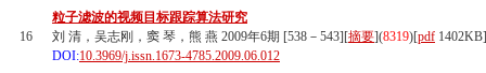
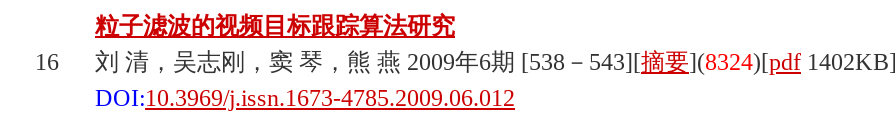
- 刘 清，吴志刚，窦 琴，熊 燕 2009年6期 [538－543][摘要](8319)[pdf 1402KB]
+ 刘 清，吴志刚，窦 琴，熊 燕 2009年6期 [538－543][摘要](8324)[pdf 1402KB]
